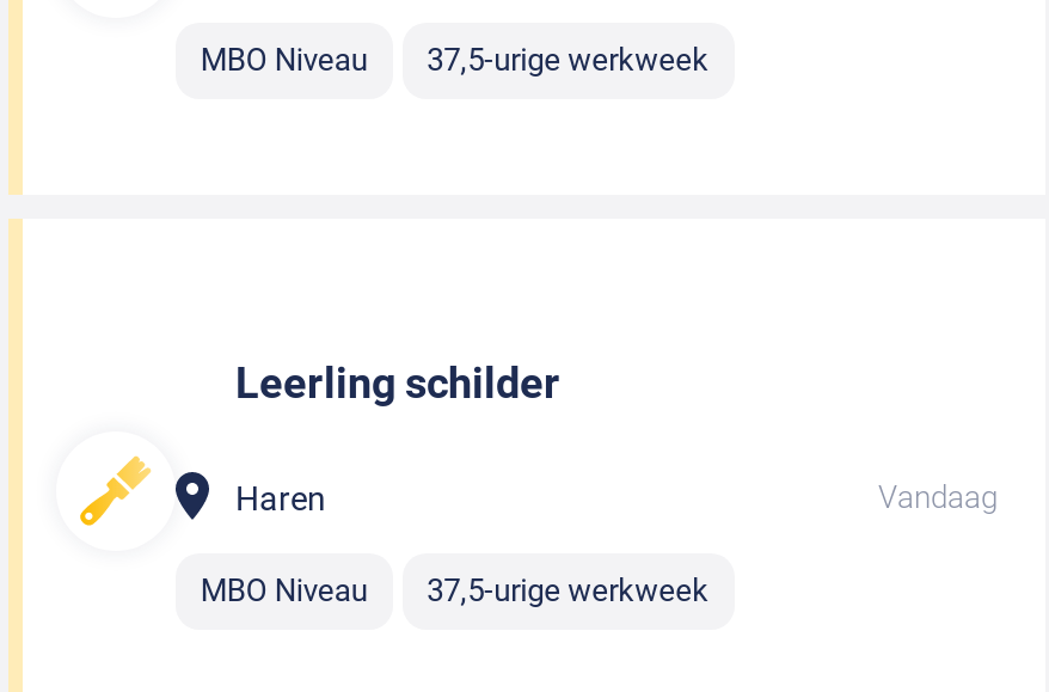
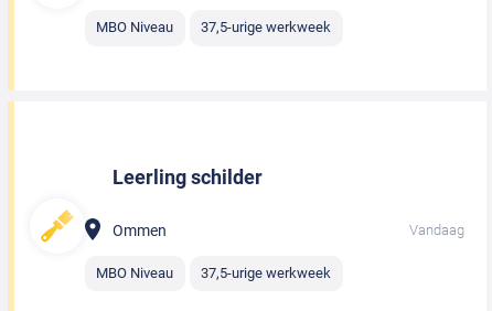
- Haren
+ Ommen
